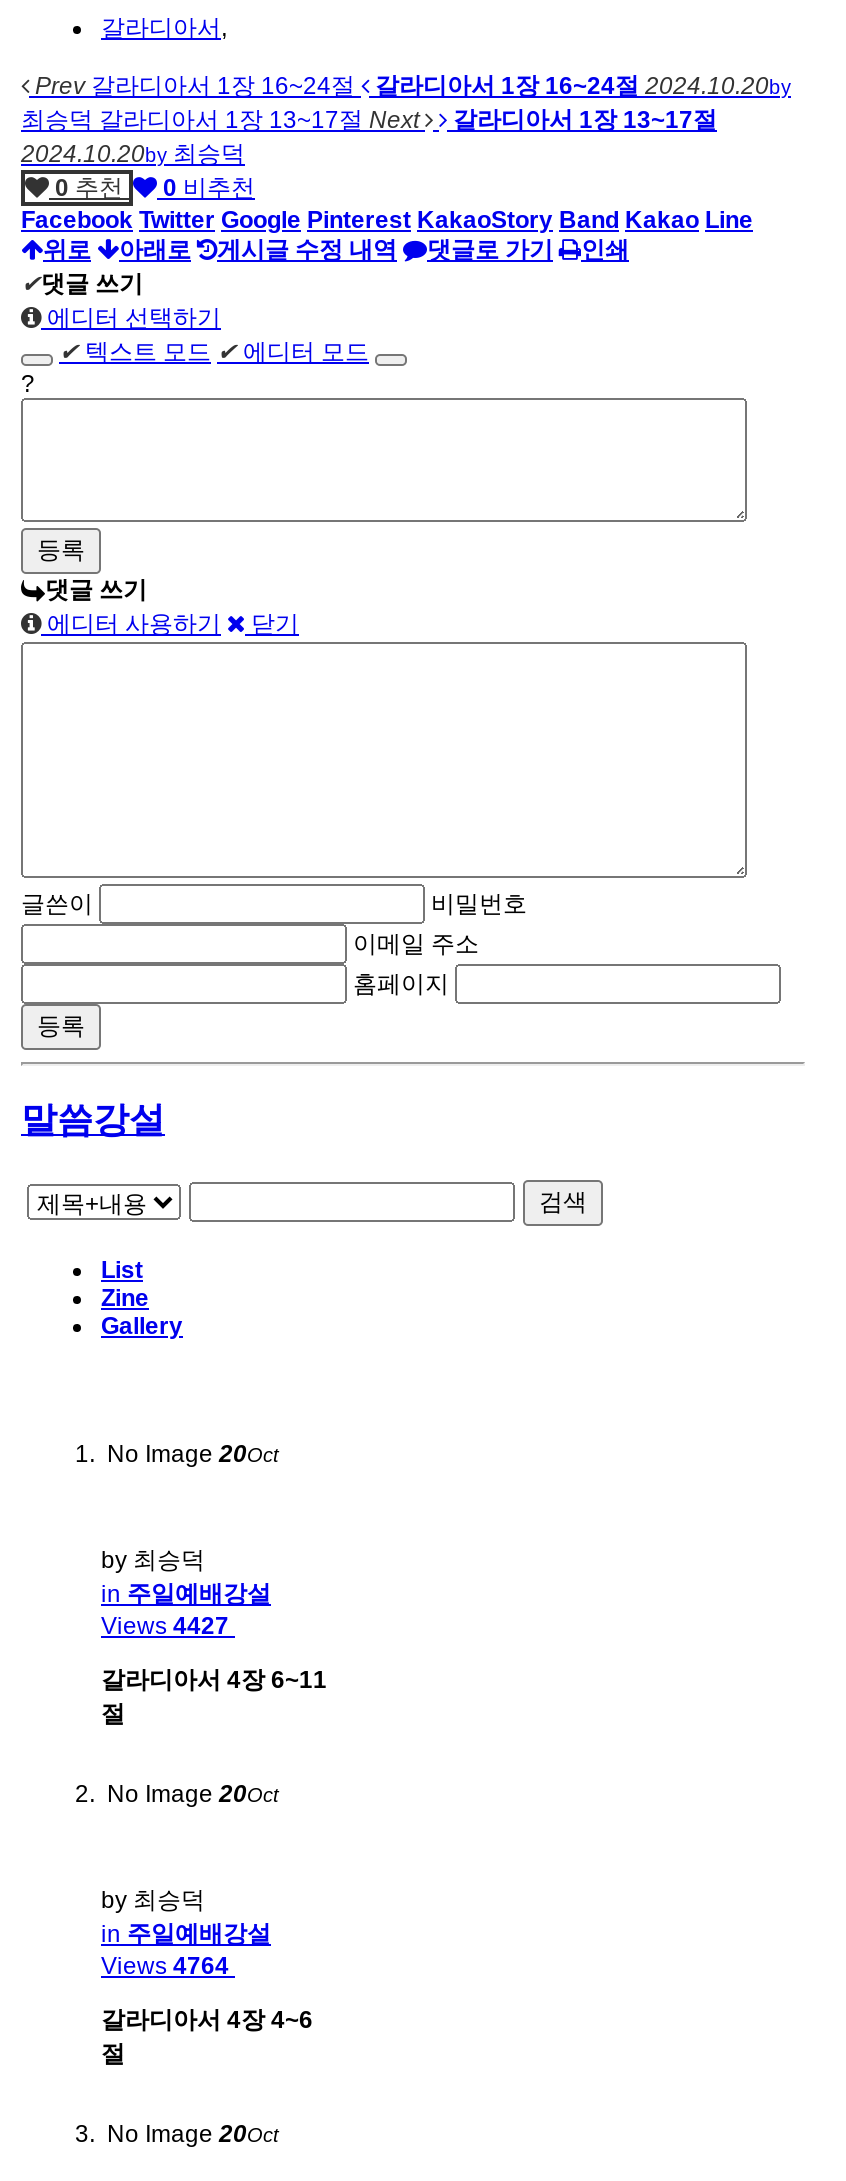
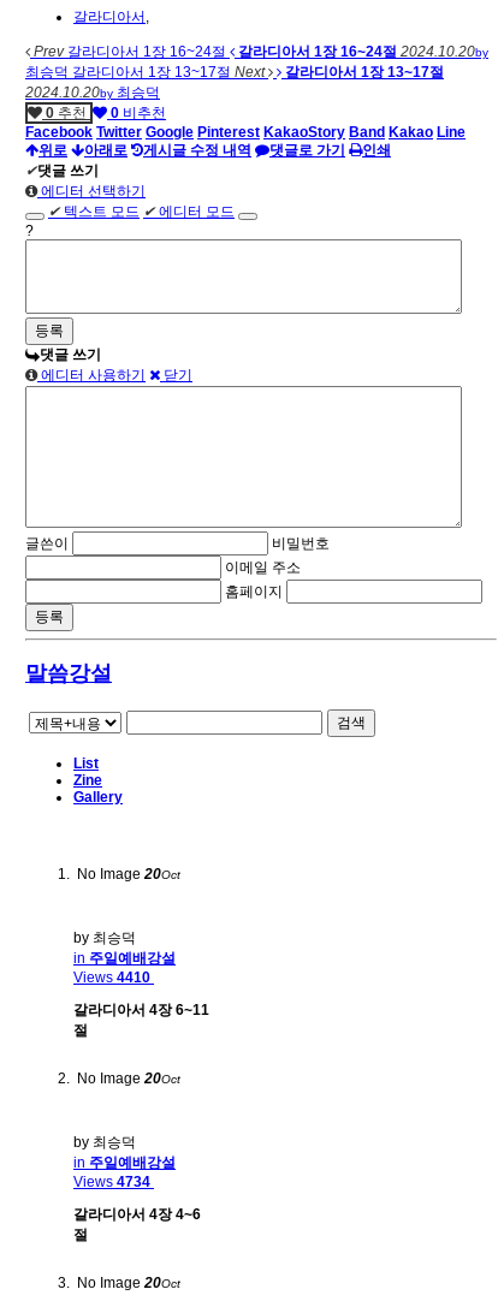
- Views 4427
+ Views 4410

- Views 4764
+ Views 4734
